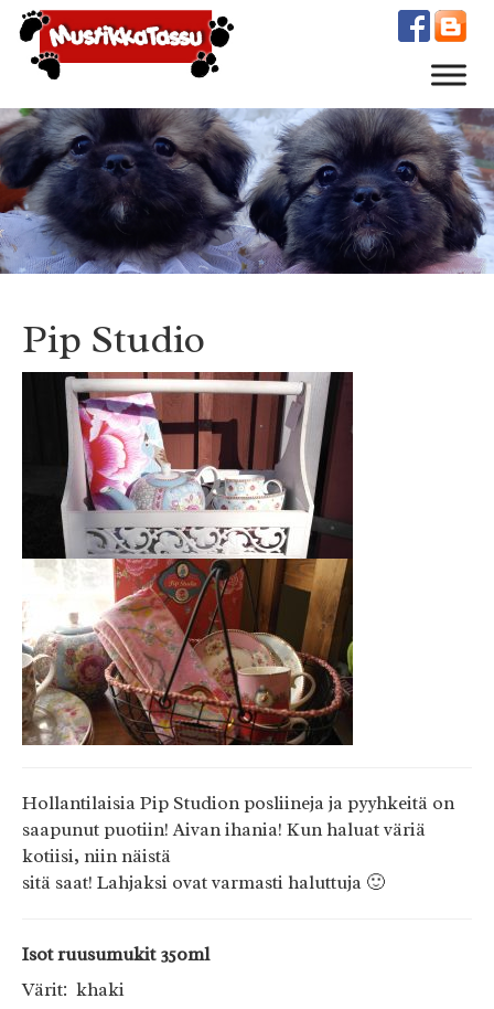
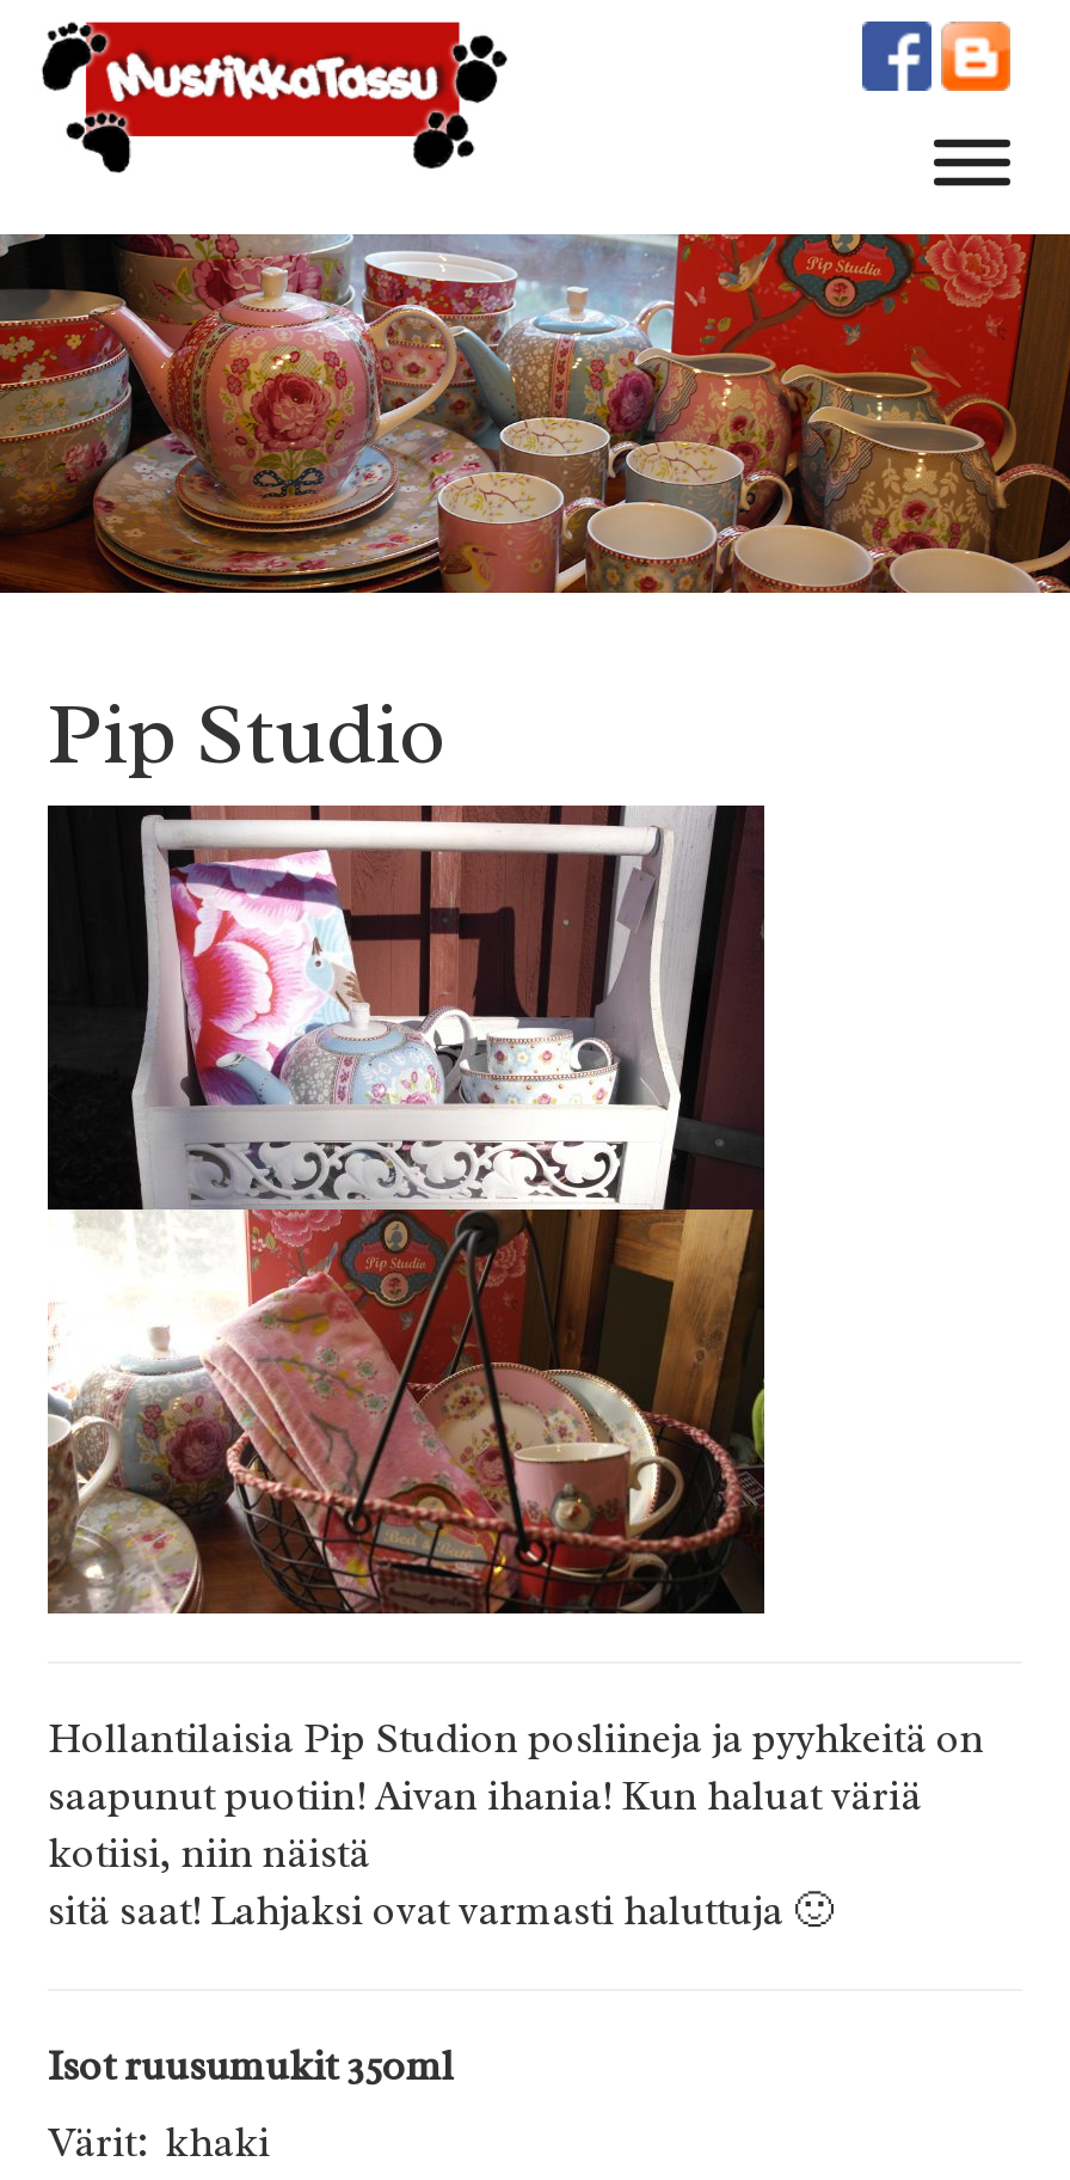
- [image]
+ [image]
